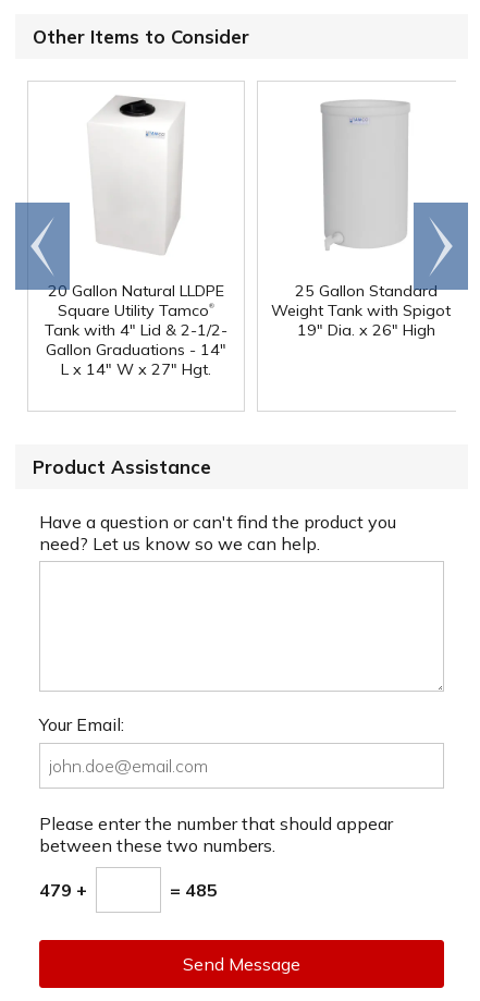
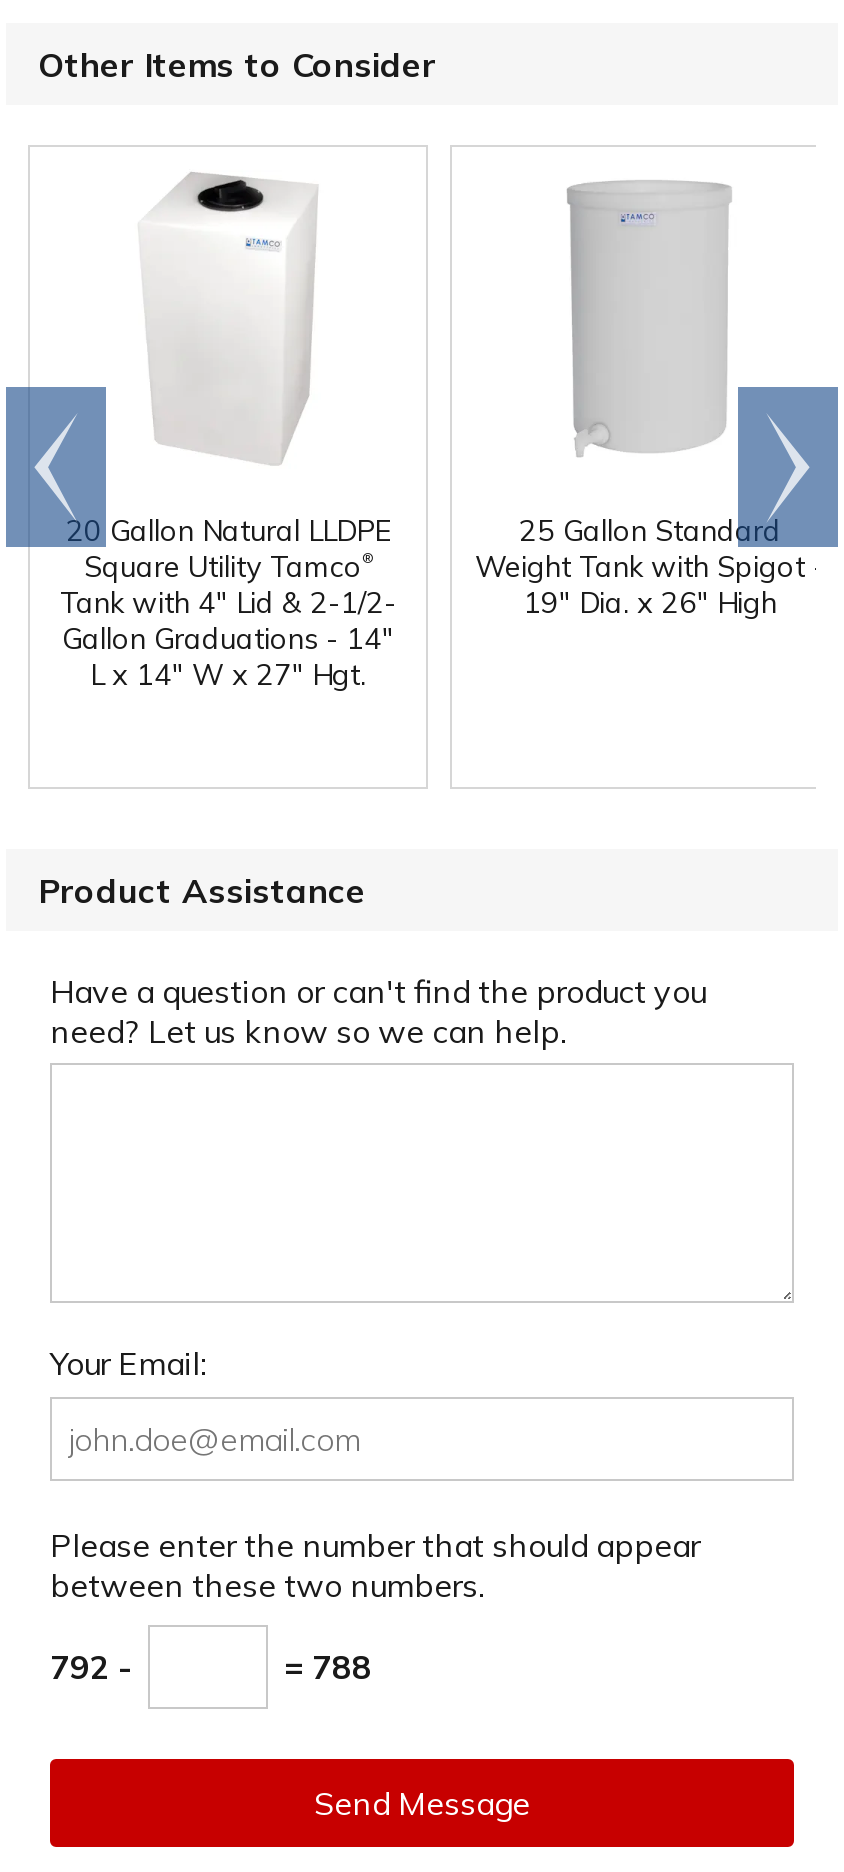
- 479 +
+ 792 -

- = 485
+ = 788
